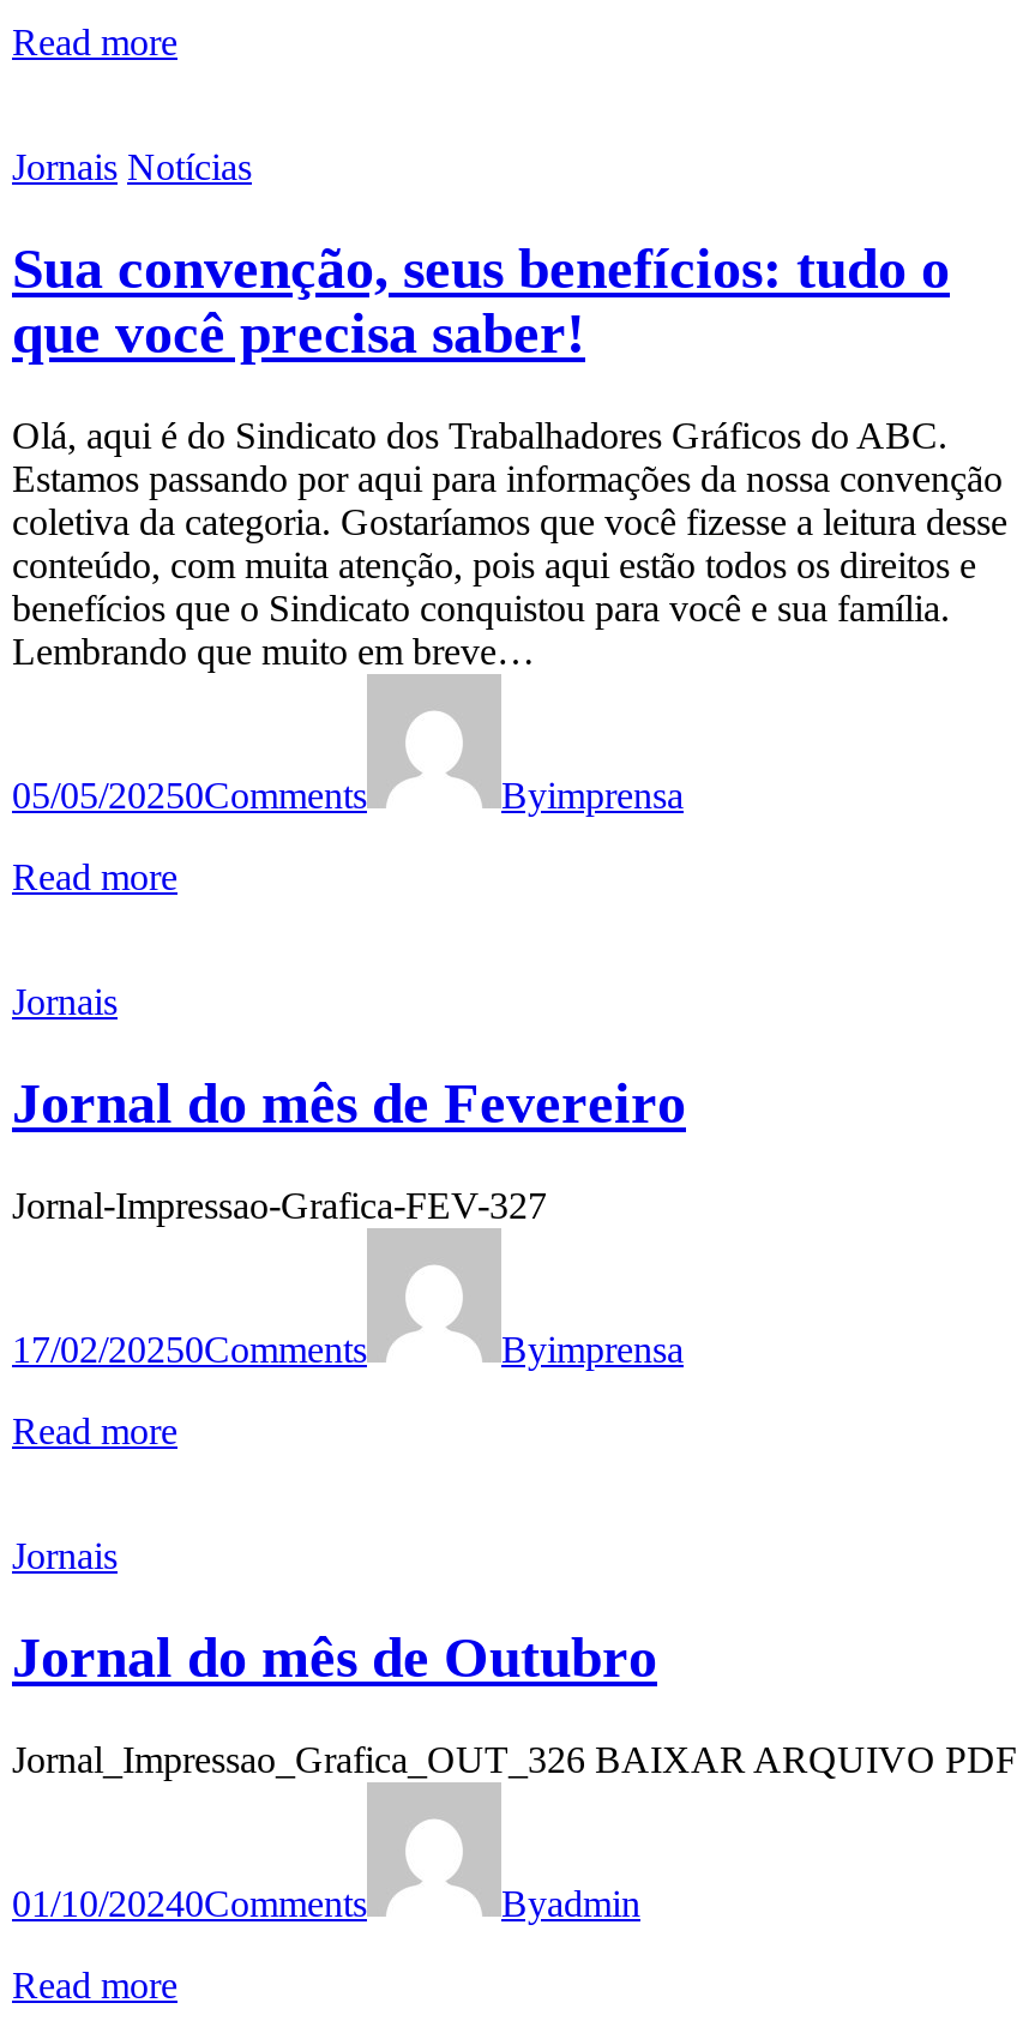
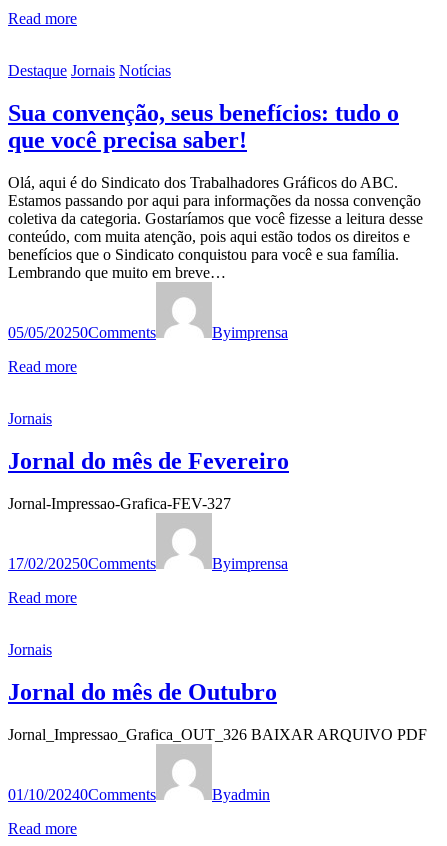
- Jornais Notícias
+ Destaque Jornais Notícias
